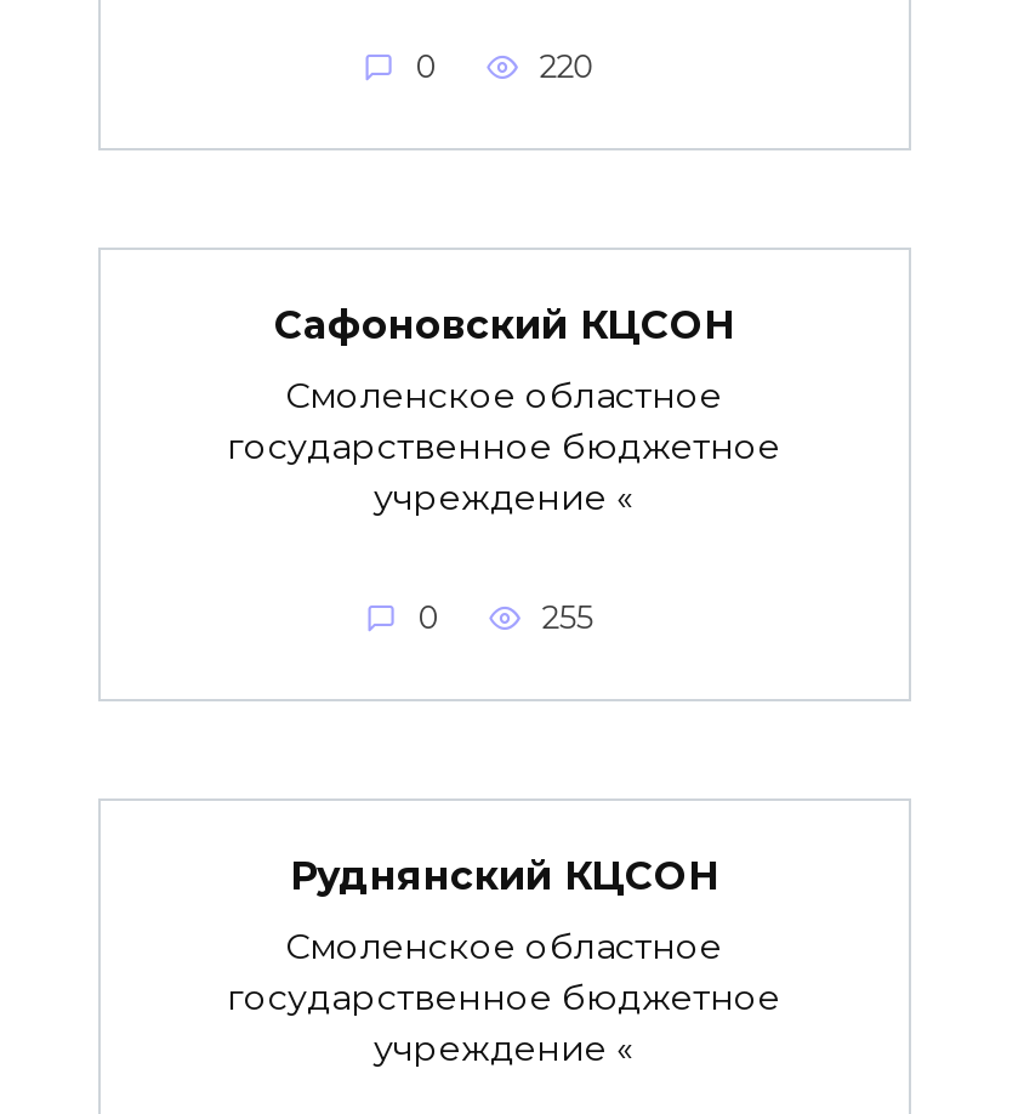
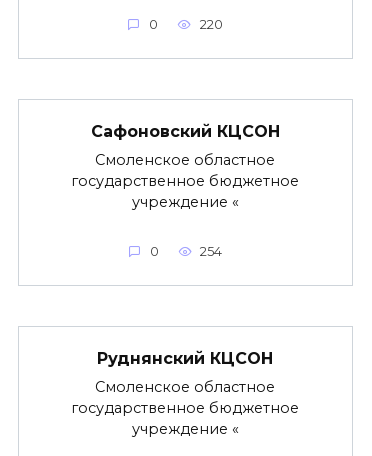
- 255
+ 254
